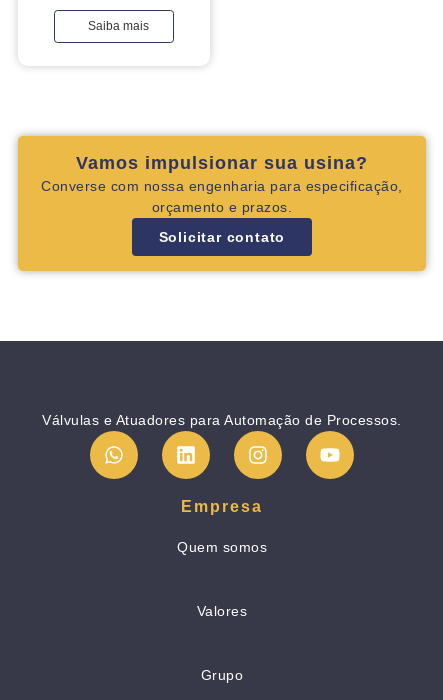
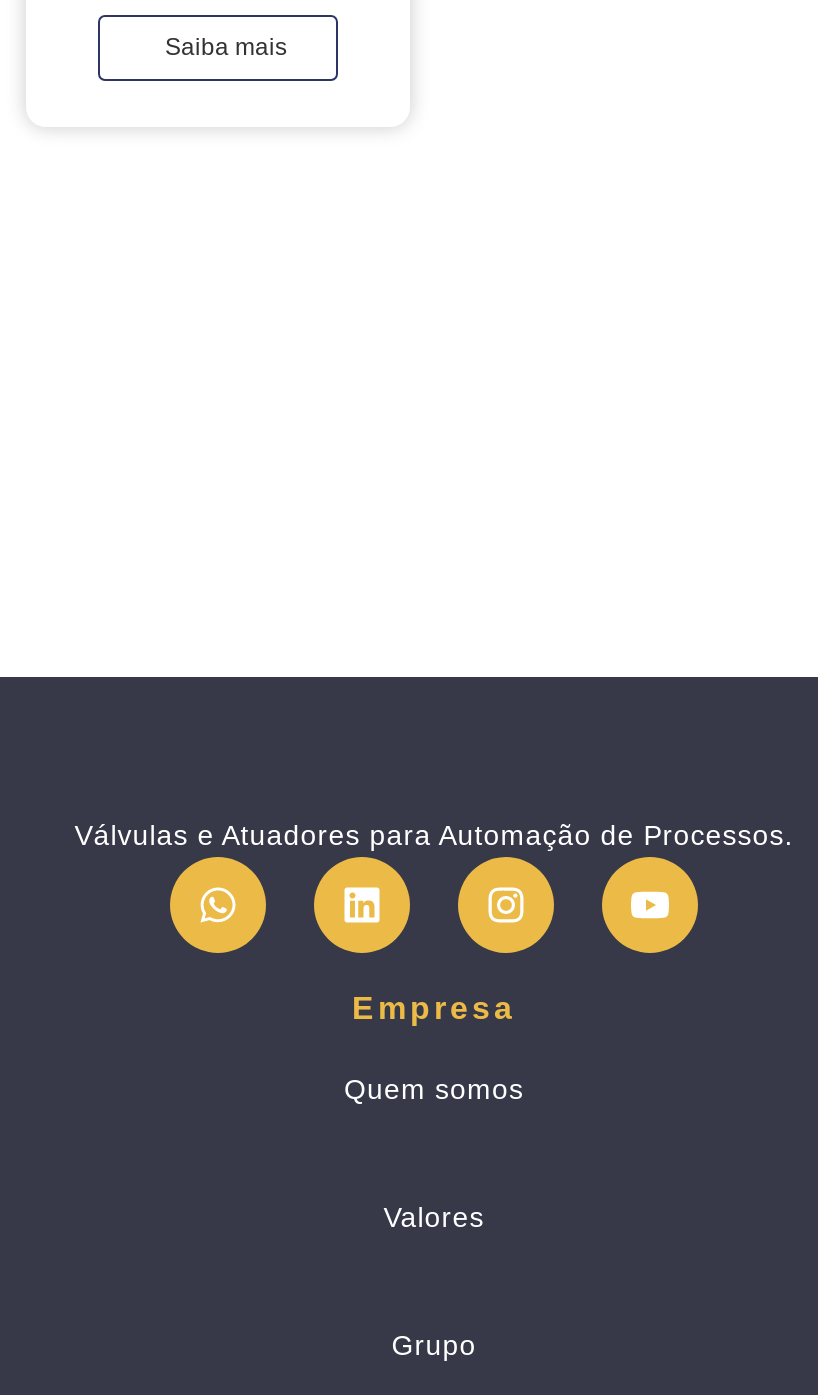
- [image]
- Vamos impulsionar sua usina?
- Converse com nossa engenharia para especificação,
- orçamento e prazos.
- Solicitar contato
